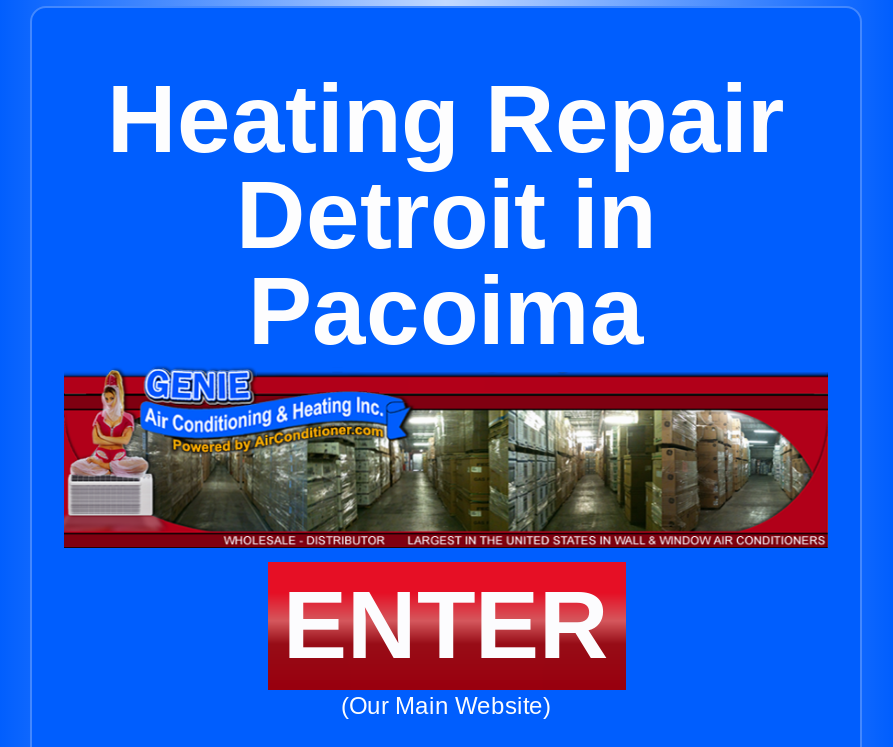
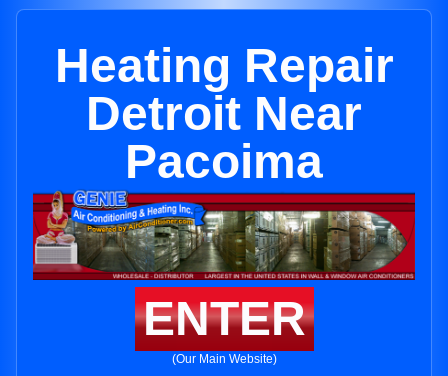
- Detroit in
+ Detroit Near
